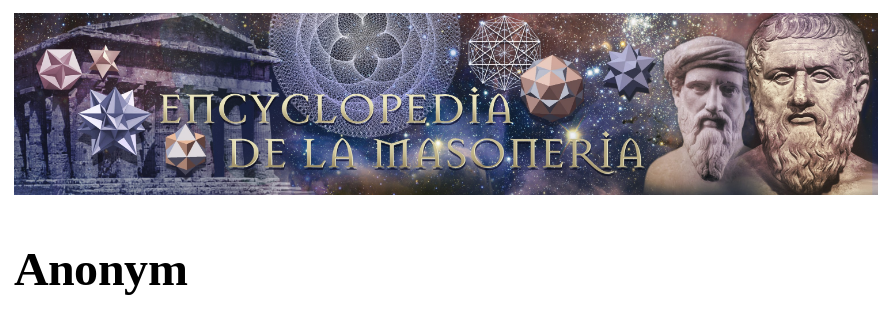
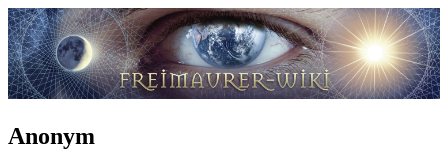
- [image]
+ [image]
